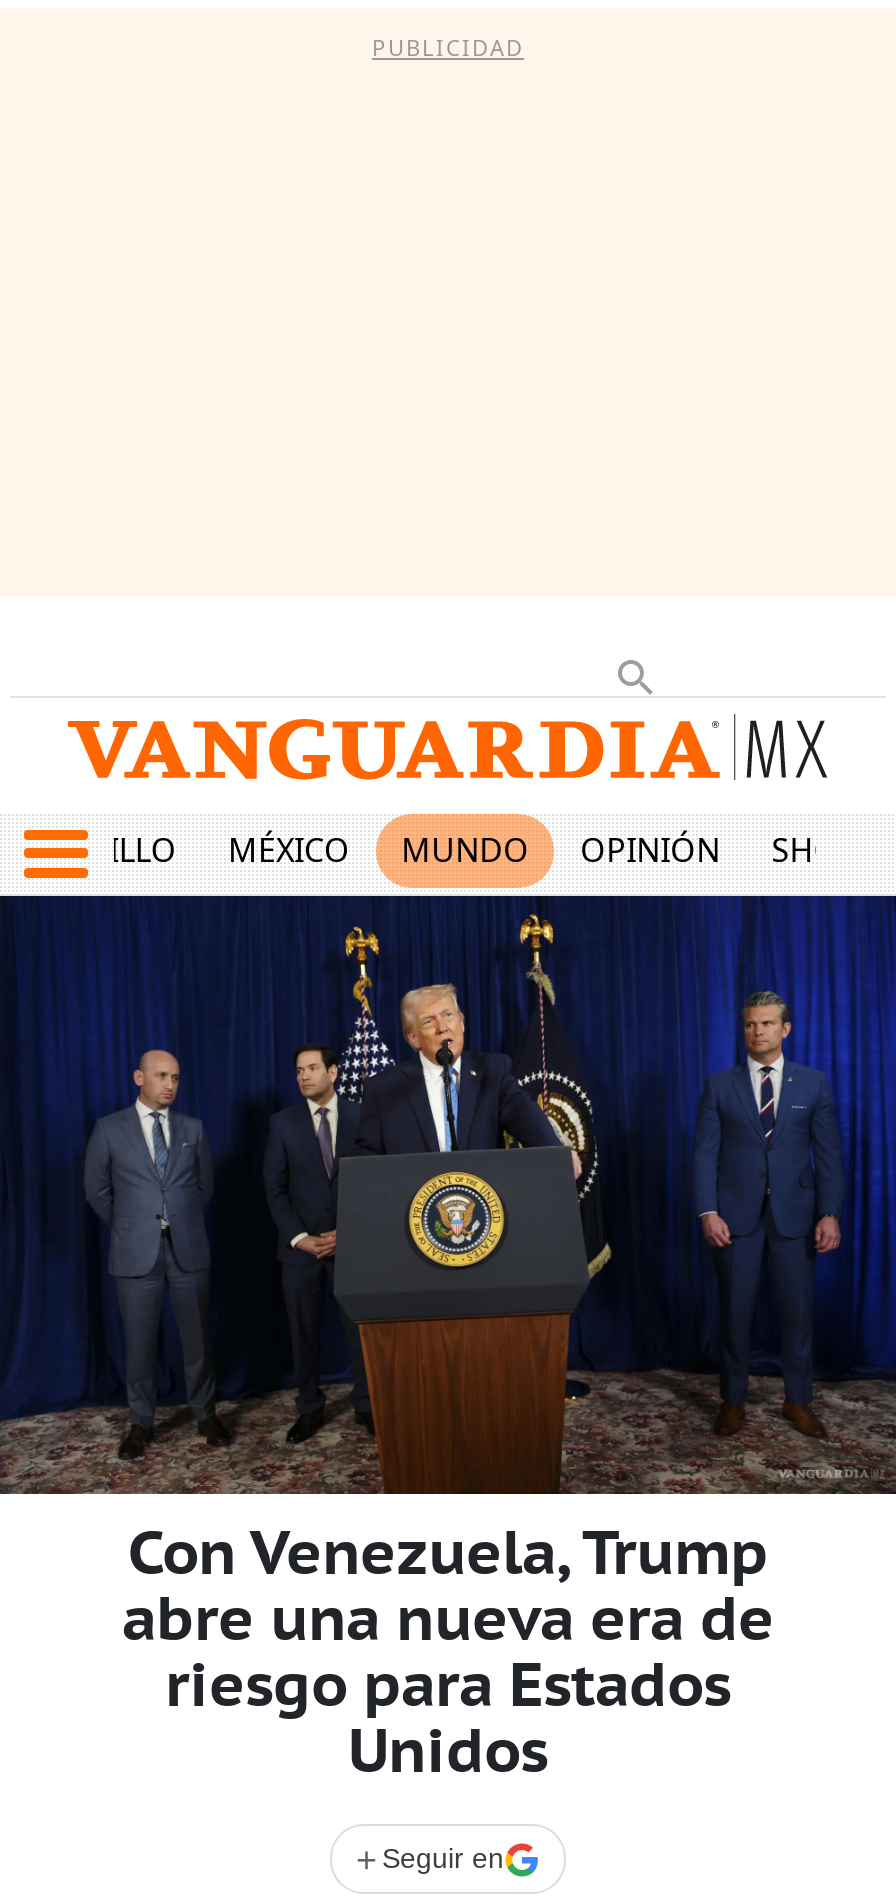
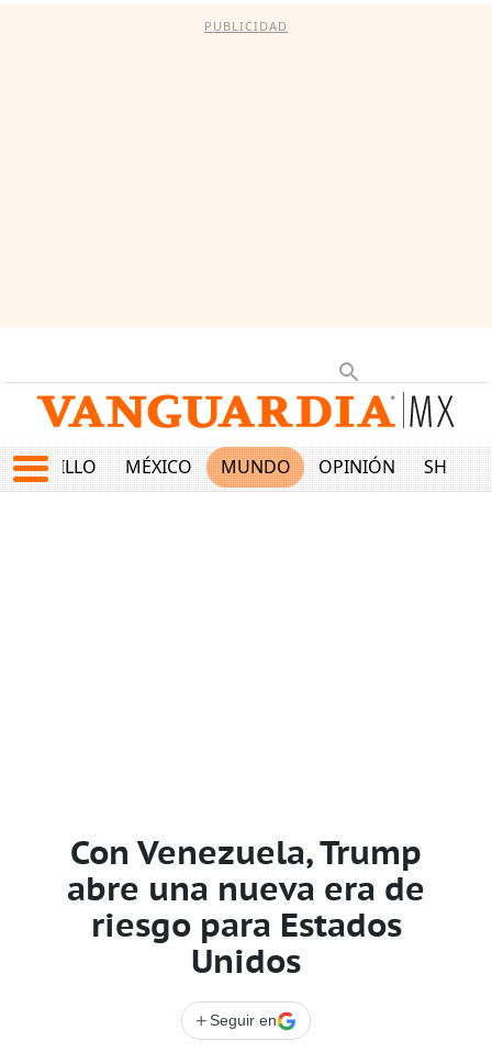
- [image]
